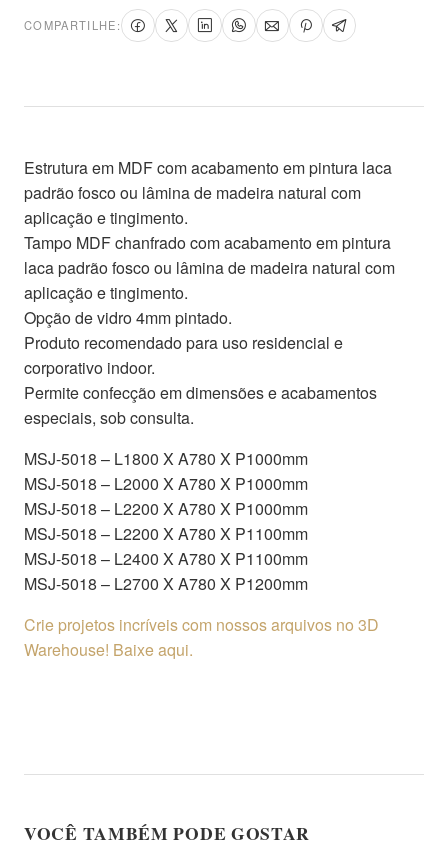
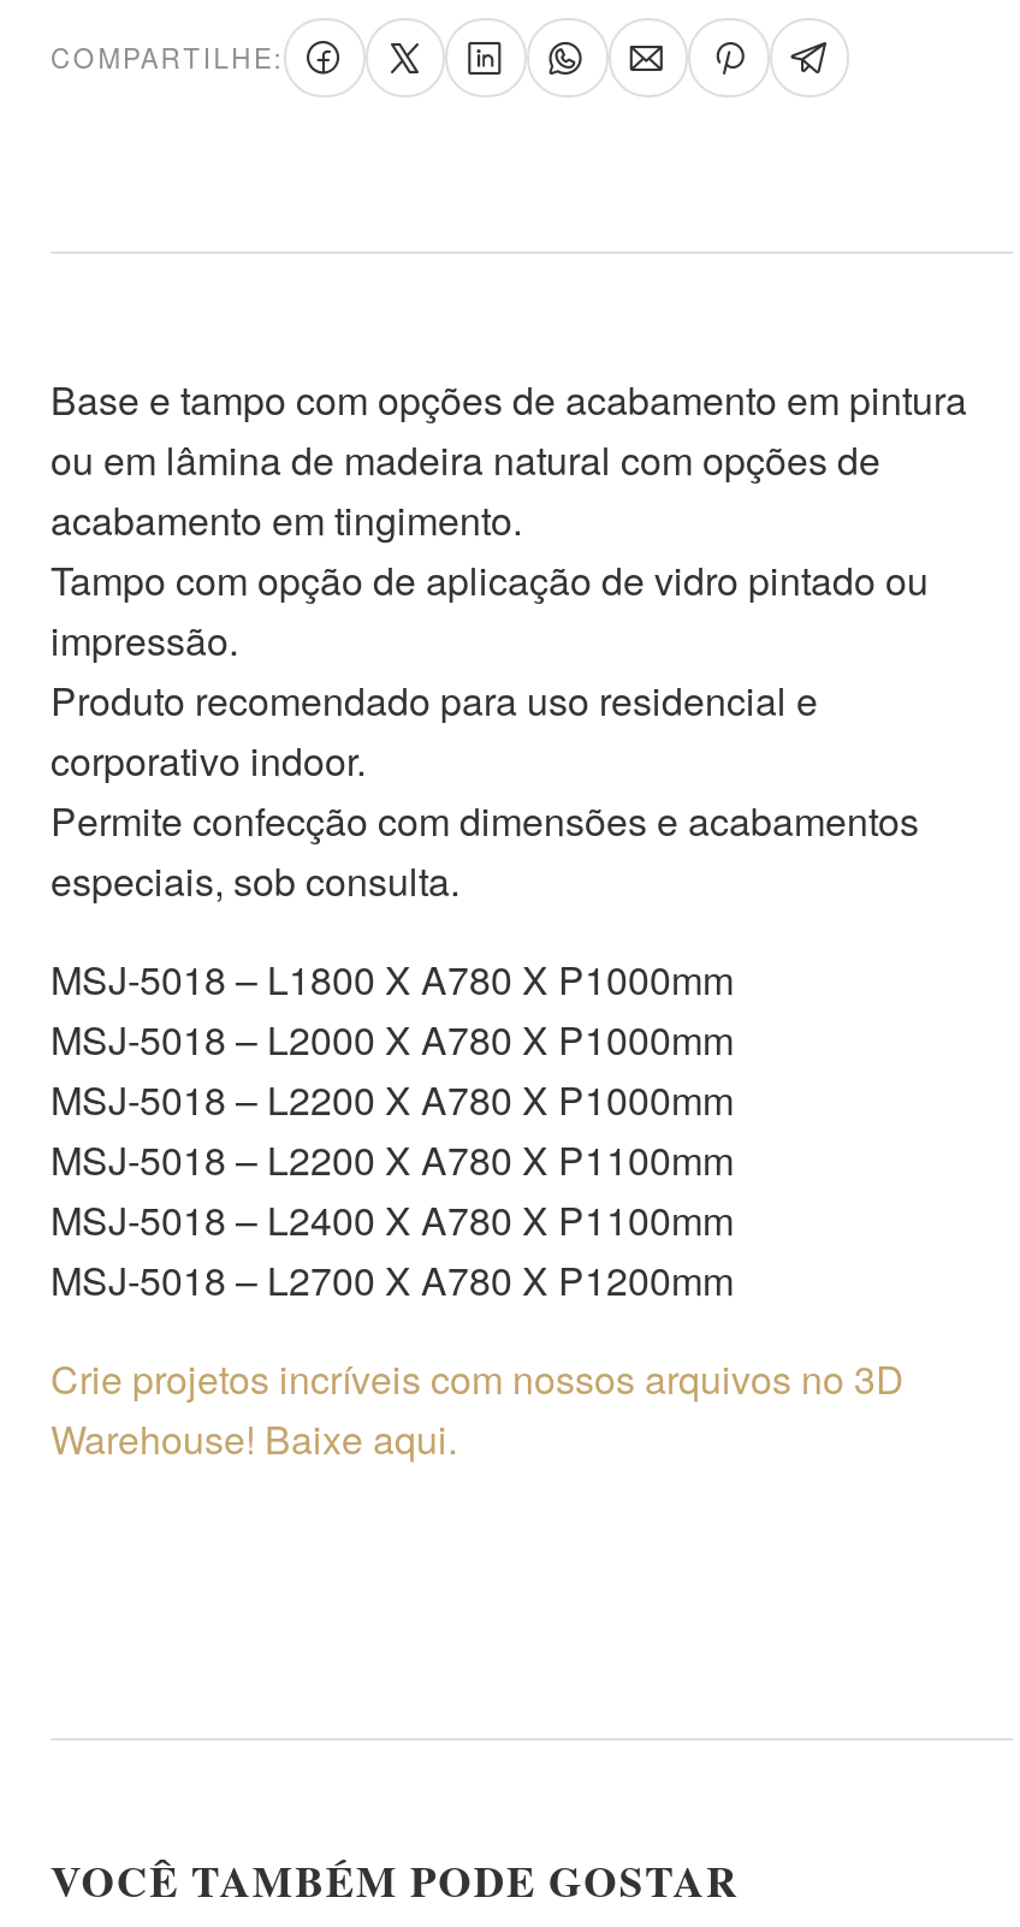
- Estrutura em MDF com acabamento em pintura laca
- padrão fosco ou lâmina de madeira natural com
- aplicação e tingimento.
- Tampo MDF chanfrado com acabamento em pintura
- laca padrão fosco ou lâmina de madeira natural com
- aplicação e tingimento.
- Opção de vidro 4mm pintado.
+ Base e tampo com opções de acabamento em pintura
+ ou em lâmina de madeira natural com opções de
+ acabamento em tingimento.
+ Tampo com opção de aplicação de vidro pintado ou
+ impressão.

- Permite confecção em dimensões e acabamentos
+ Permite confecção com dimensões e acabamentos
